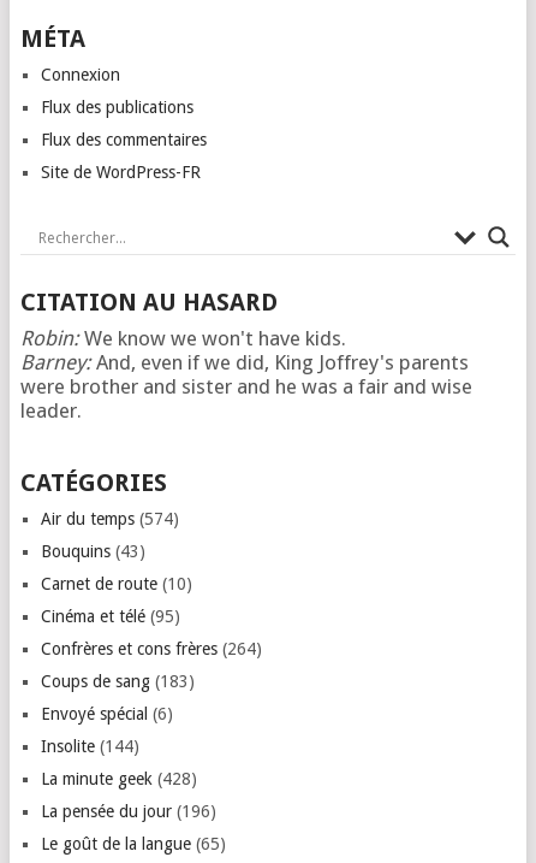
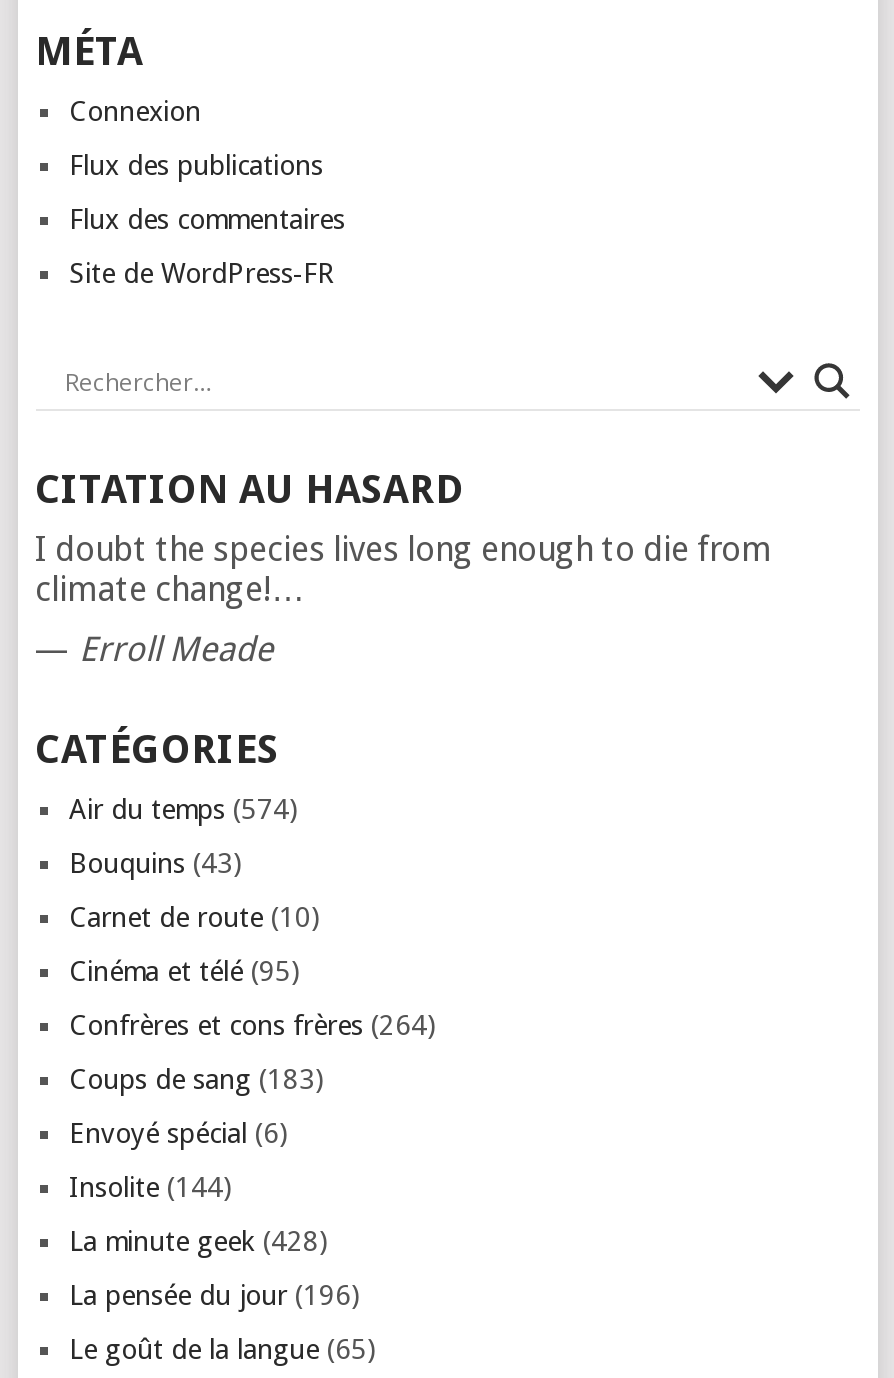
- Robin:We know we won't have kids.
- Barney:And, even if we did, King Joffrey's parents
- were brother and sister and he was a fair and wise
- leader.
+ I doubt the species lives long enough to die from
+ climate change!…
+ — Erroll Meade
